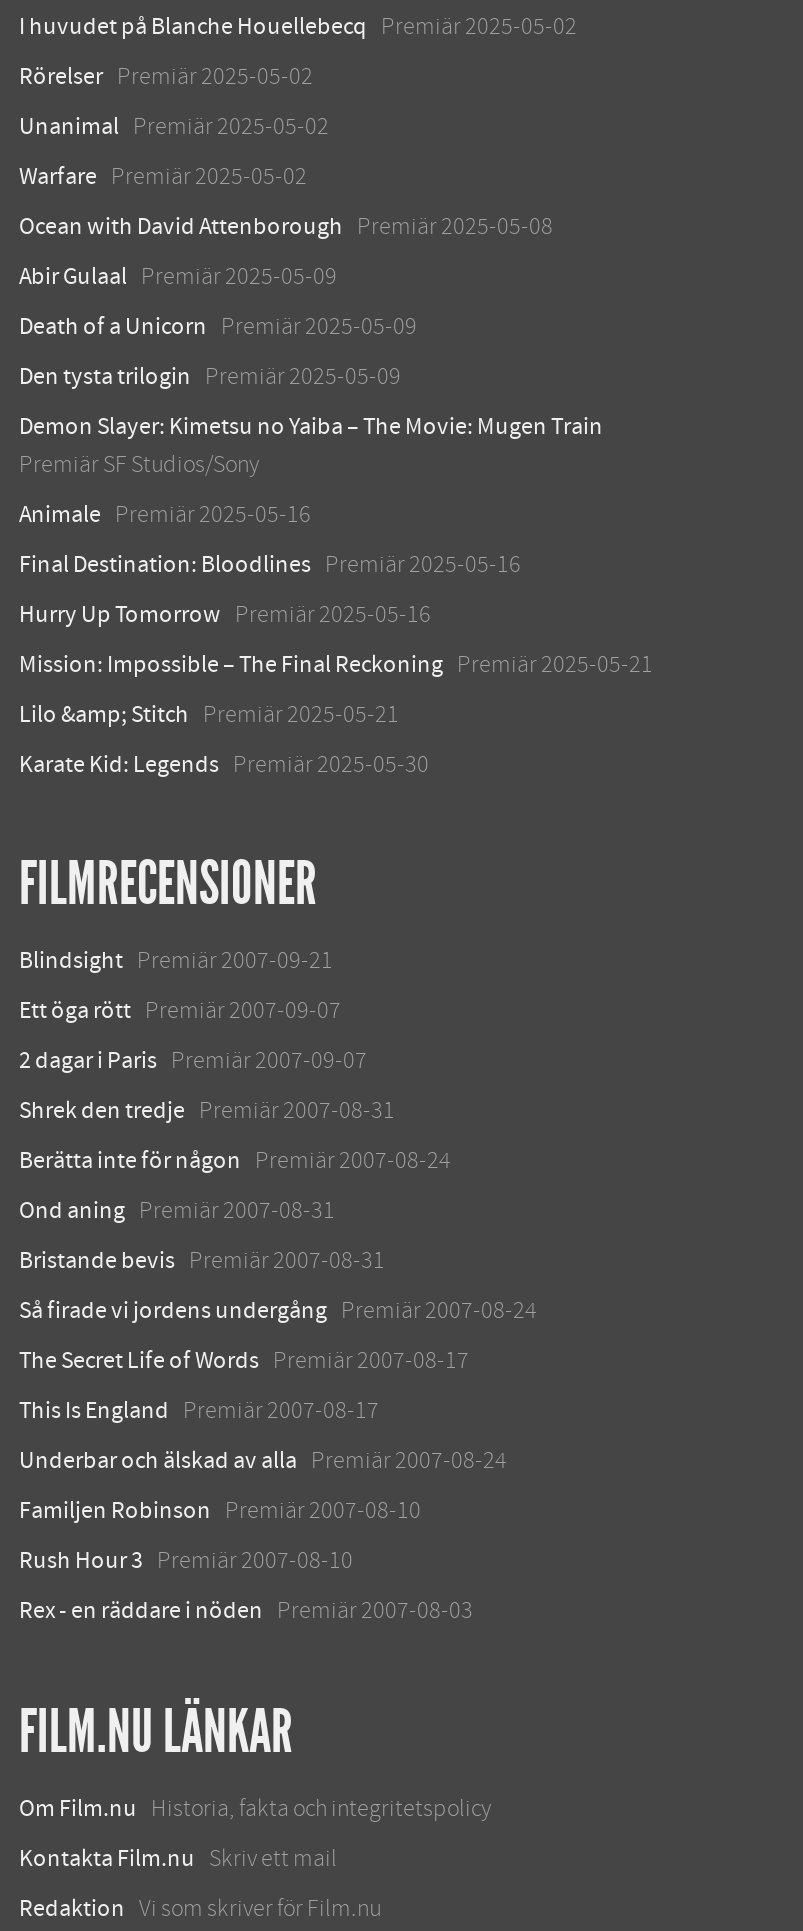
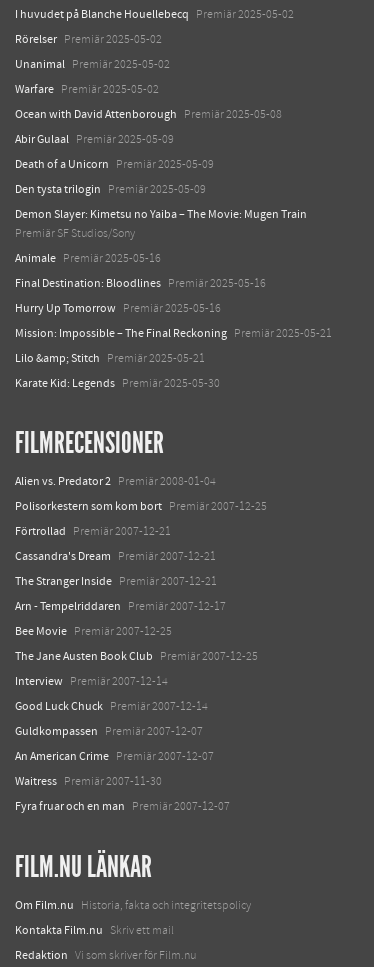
- Blindsight Premiär 2007-09-21
+ Alien vs. Predator 2 Premiär 2008-01-04

- Ett öga rött Premiär 2007-09-07
+ Polisorkestern som kom bort Premiär 2007-12-25

- 2 dagar i Paris Premiär 2007-09-07
+ Förtrollad Premiär 2007-12-21

- Shrek den tredje Premiär 2007-08-31
+ Cassandra's Dream Premiär 2007-12-21

- Berätta inte för någon Premiär 2007-08-24
+ The Stranger Inside Premiär 2007-12-21

- Ond aning Premiär 2007-08-31
+ Arn - Tempelriddaren Premiär 2007-12-17

- Bristande bevis Premiär 2007-08-31
+ Bee Movie Premiär 2007-12-25

- Så firade vi jordens undergång Premiär 2007-08-24
+ The Jane Austen Book Club Premiär 2007-12-25

- The Secret Life of Words Premiär 2007-08-17
+ Interview Premiär 2007-12-14

- This Is England Premiär 2007-08-17
+ Good Luck Chuck Premiär 2007-12-14

- Underbar och älskad av alla Premiär 2007-08-24
+ Guldkompassen Premiär 2007-12-07

- Familjen Robinson Premiär 2007-08-10
+ An American Crime Premiär 2007-12-07

- Rush Hour 3 Premiär 2007-08-10
+ Waitress Premiär 2007-11-30

- Rex - en räddare i nöden Premiär 2007-08-03
+ Fyra fruar och en man Premiär 2007-12-07
